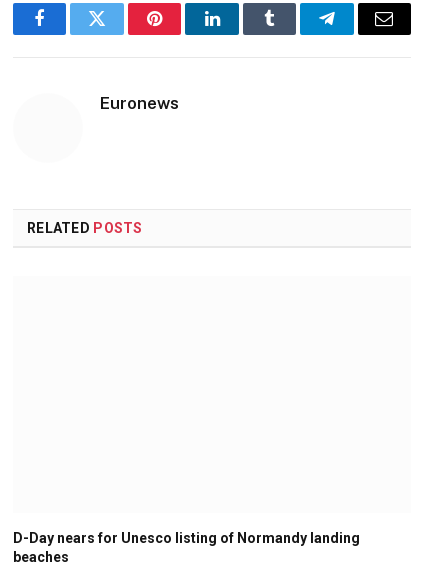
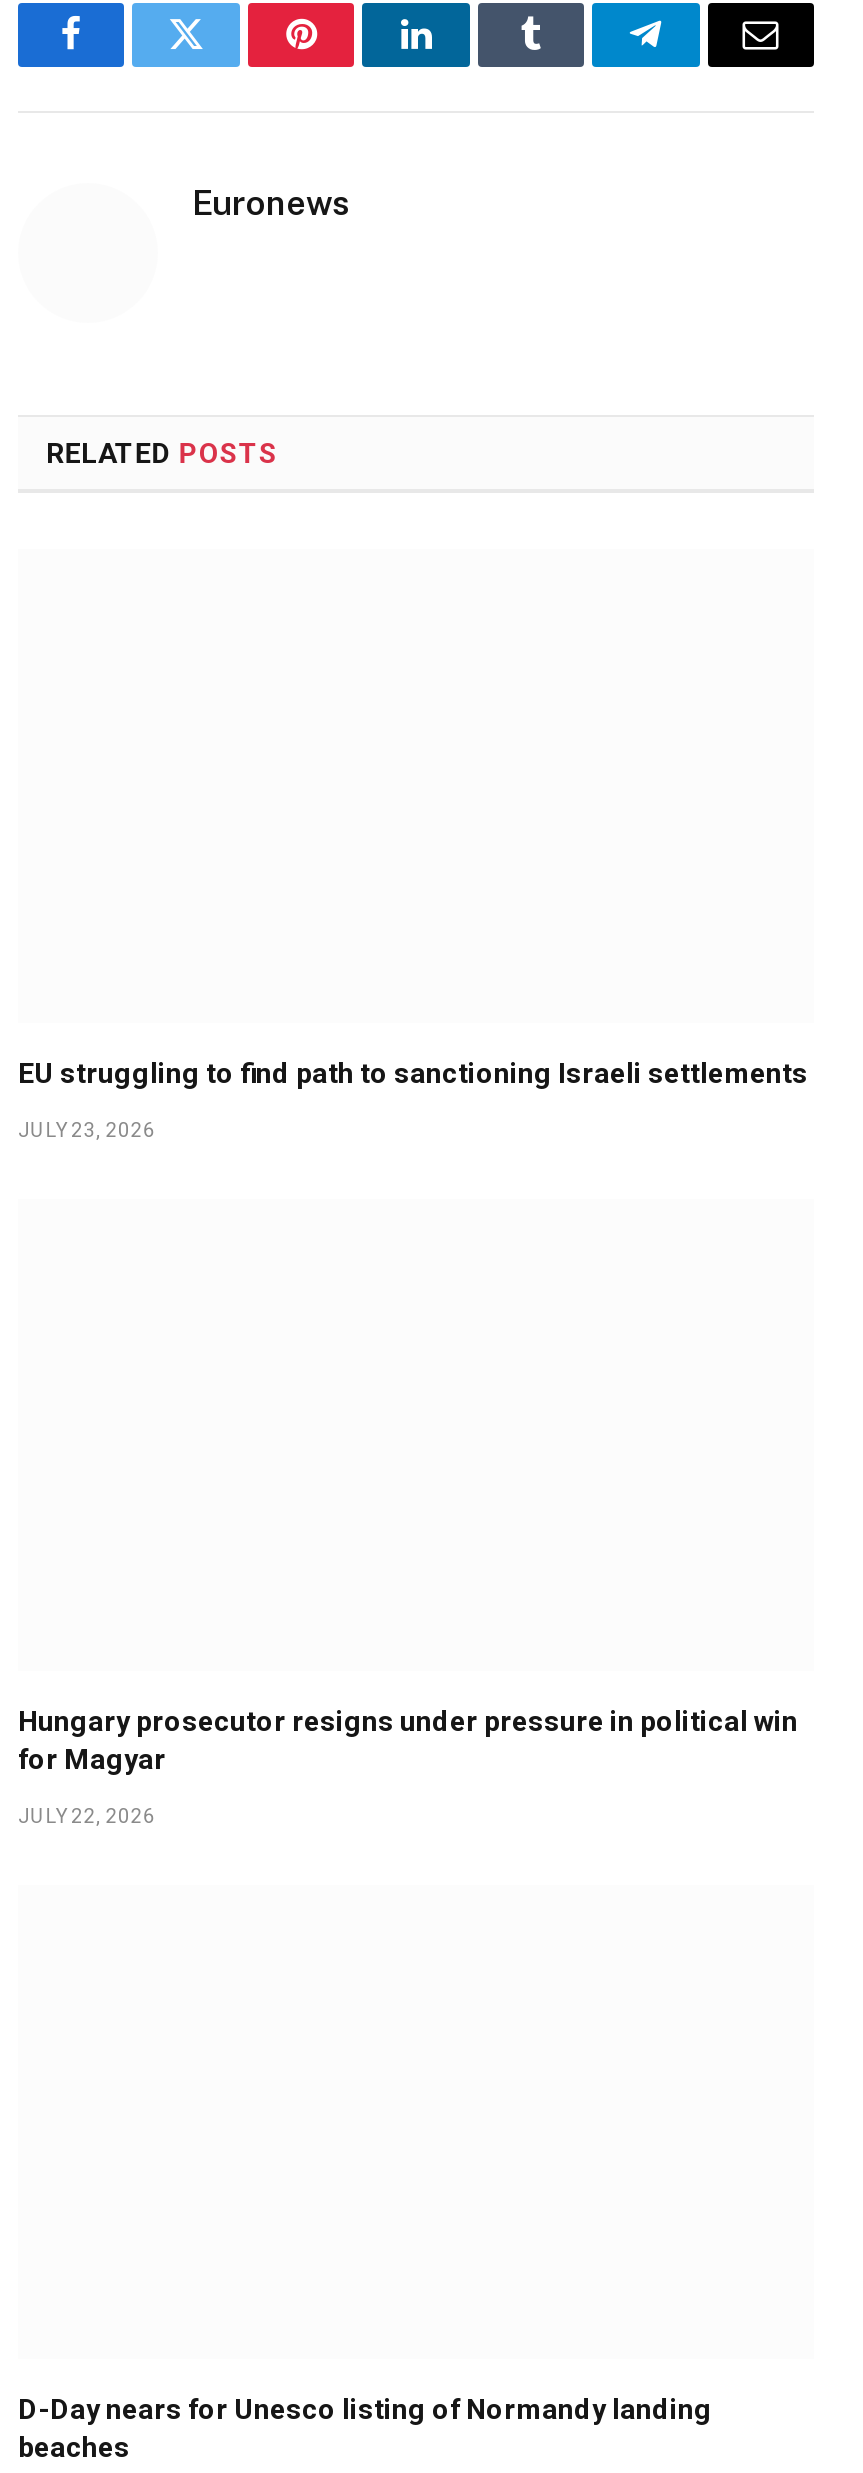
+ EU struggling to find path to sanctioning Israeli settlements
+ JULY 23, 2026

+ Hungary prosecutor resigns under pressure in political win
+ for Magyar
+ JULY 22, 2026
